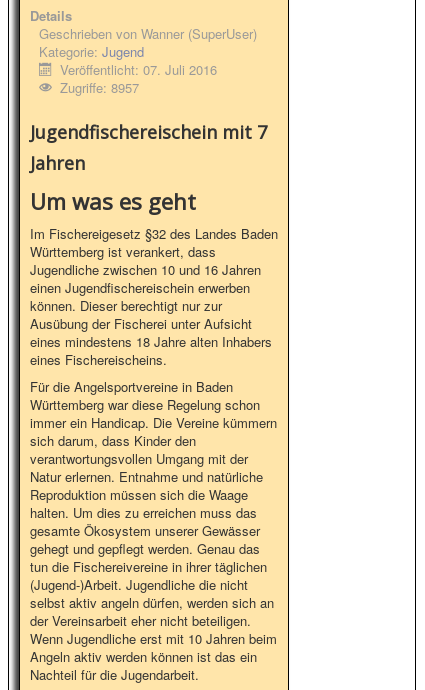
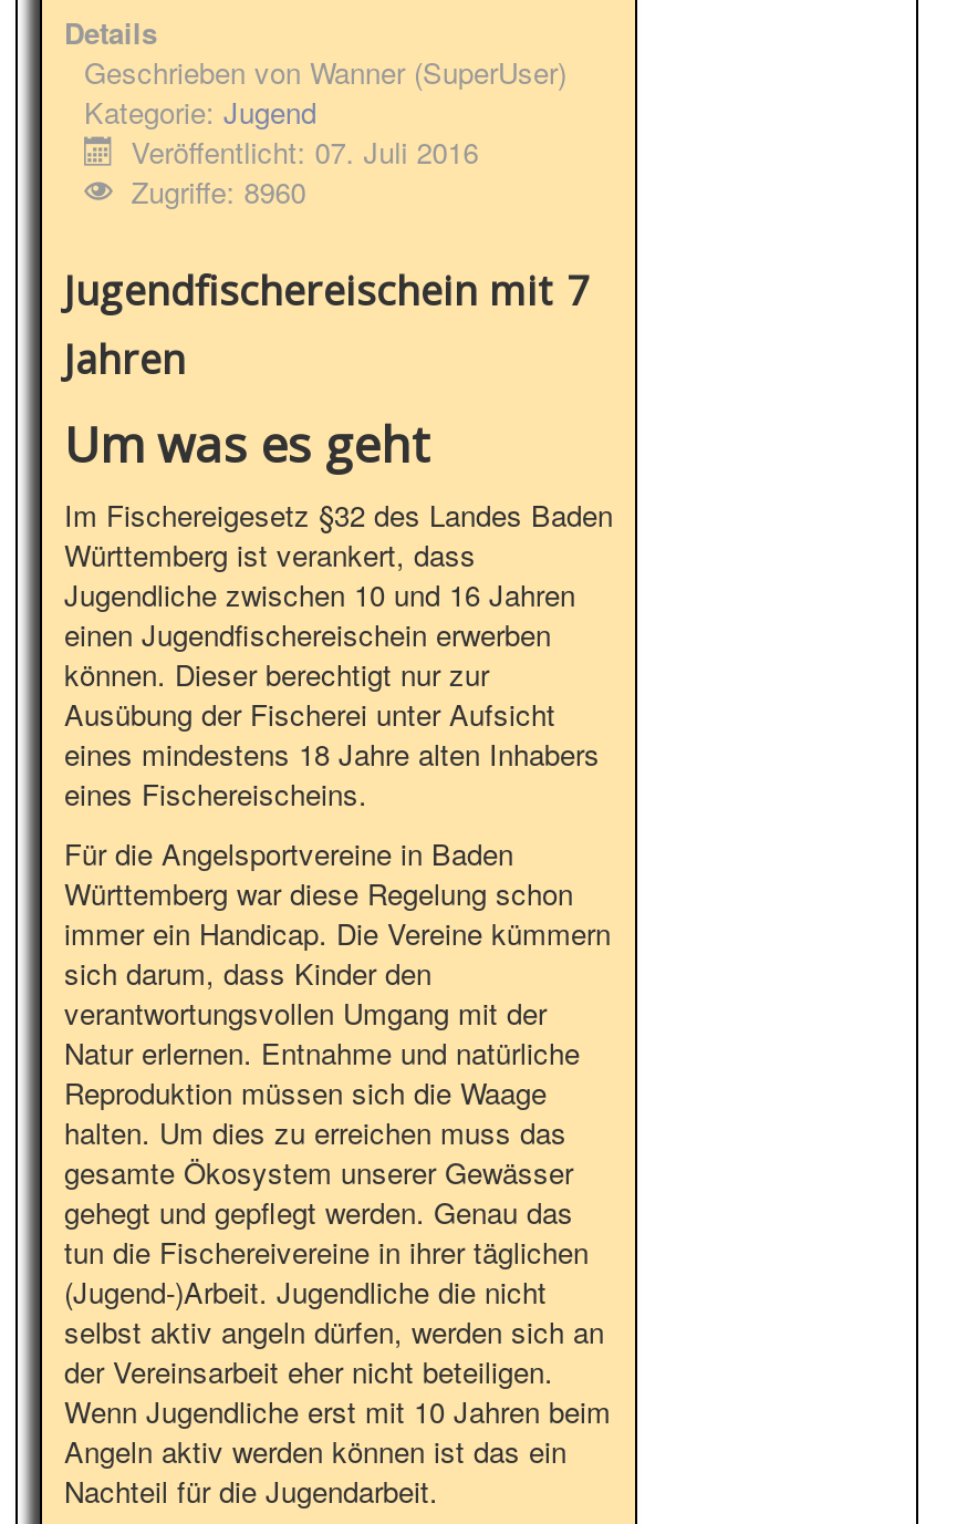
- Zugriffe: 8957
+ Zugriffe: 8960
